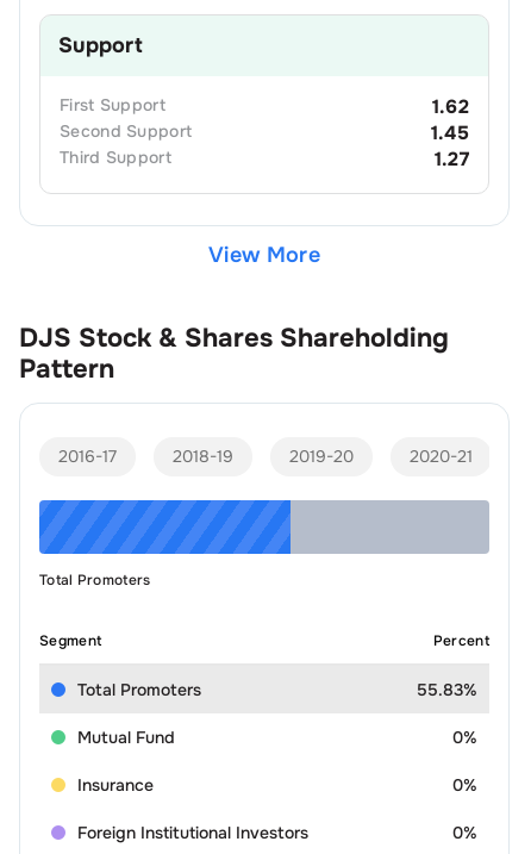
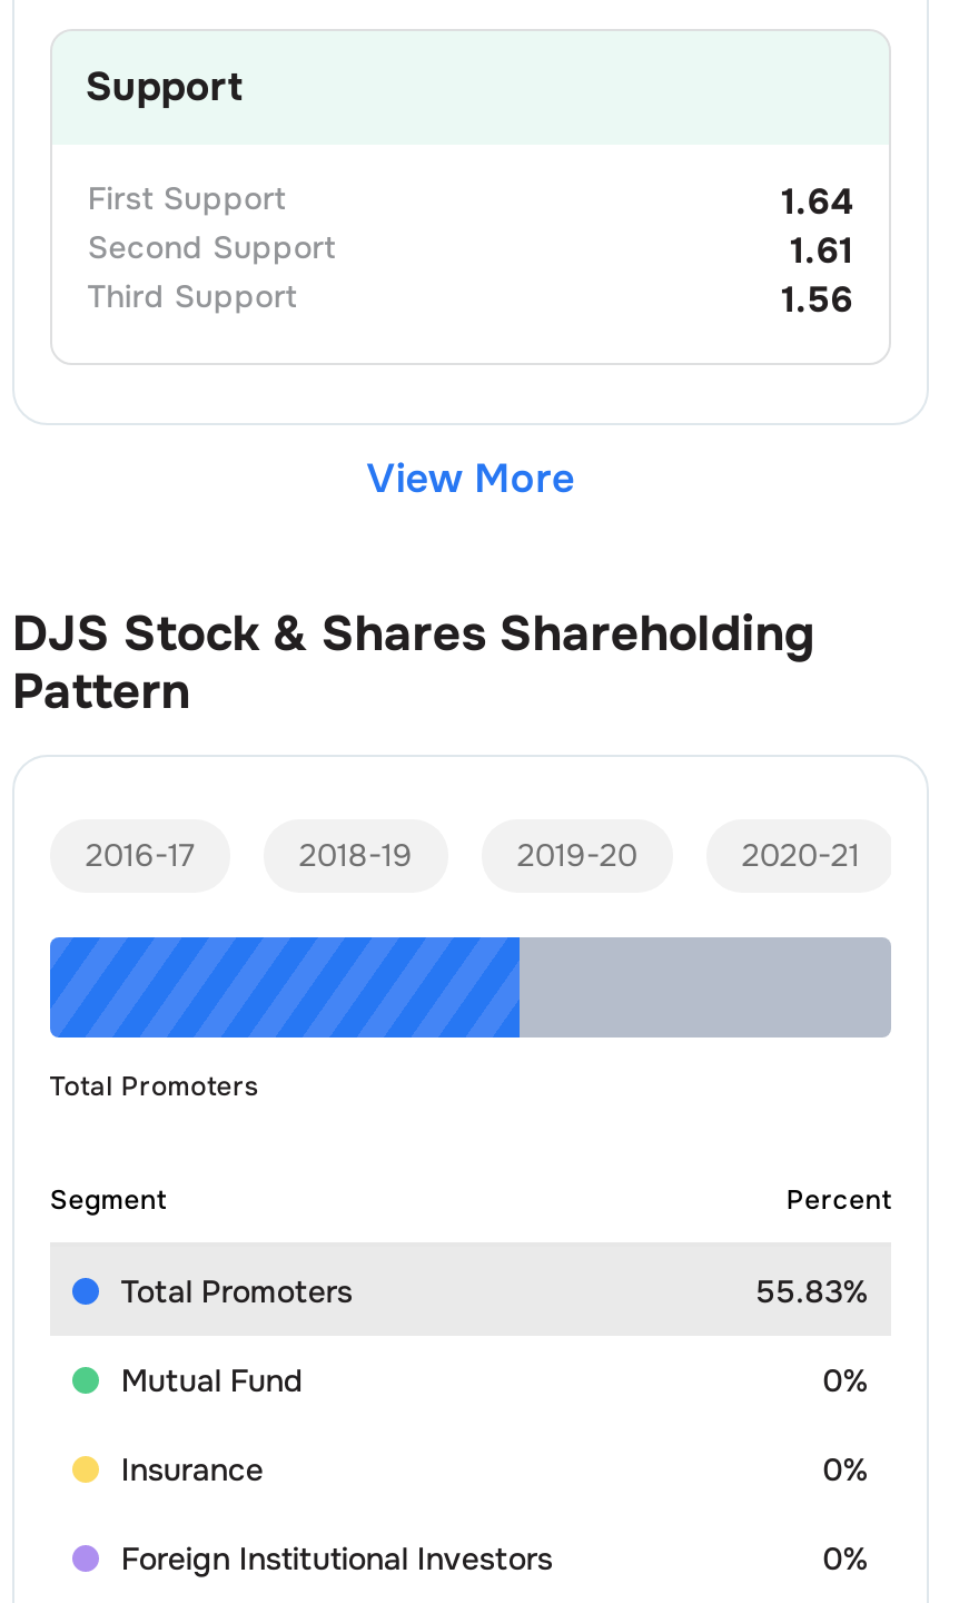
- 1.62
+ 1.64

- 1.45
+ 1.61

- 1.27
+ 1.56
